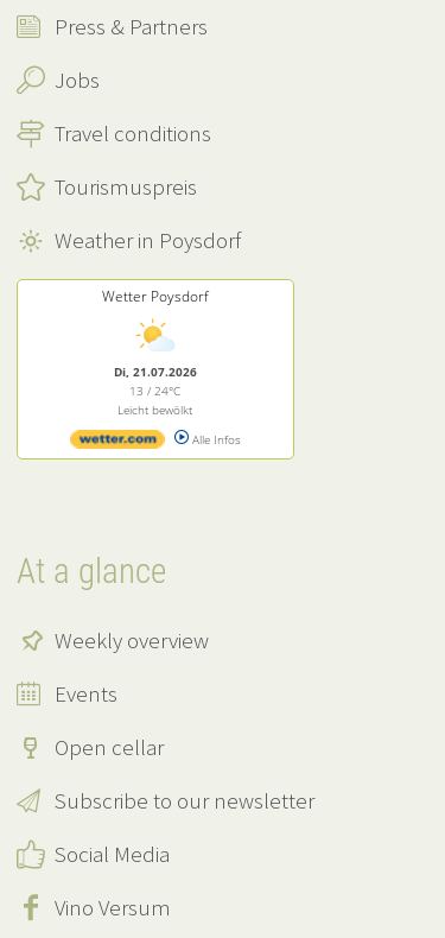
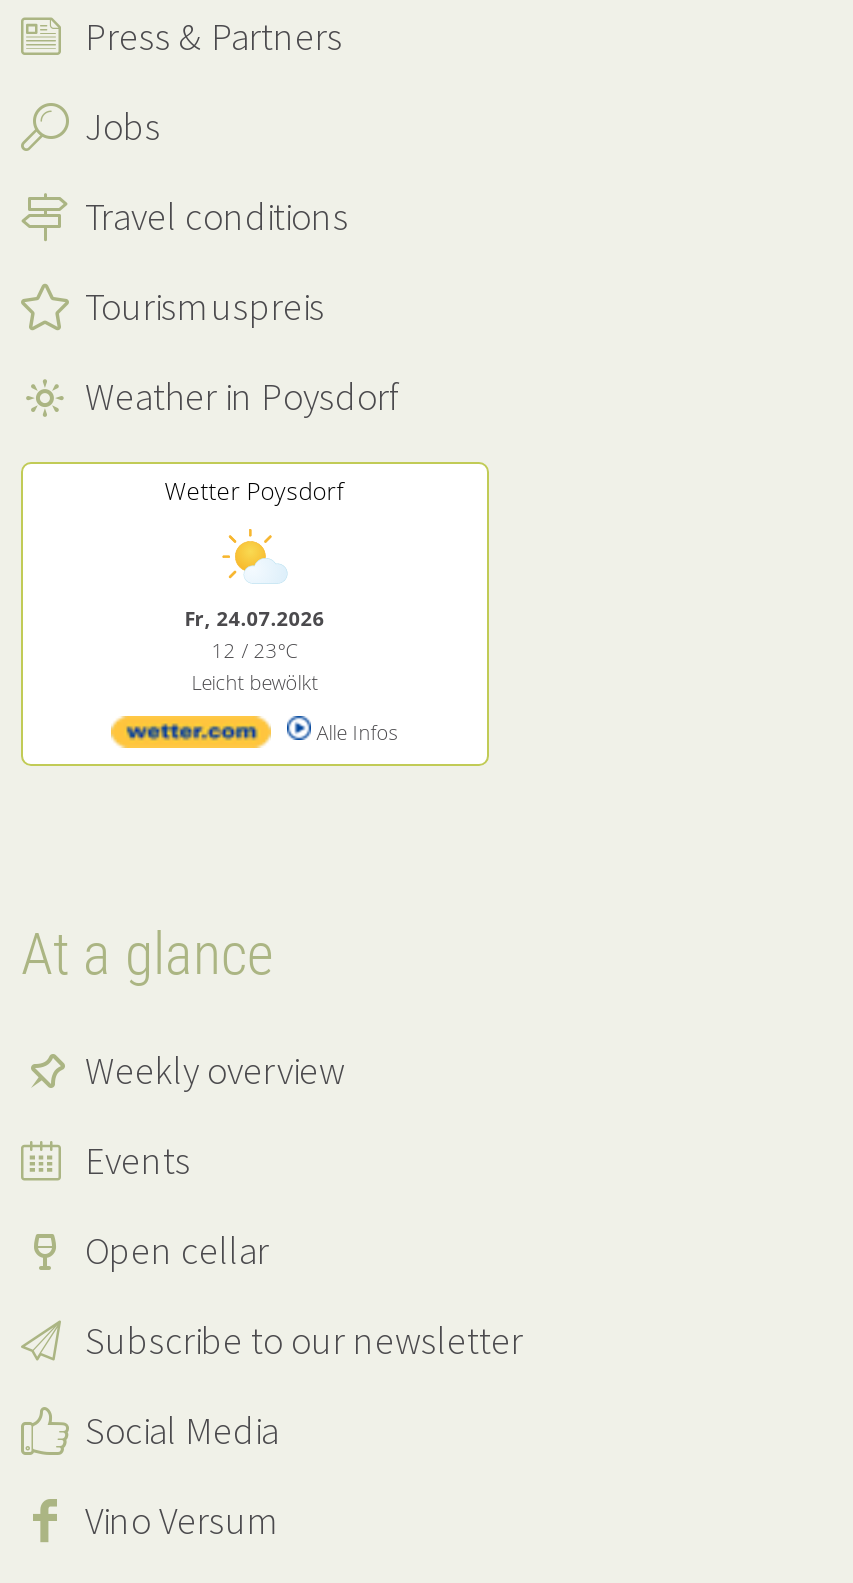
- Di, 21.07.2026
- 13 / 24°C
+ Fr, 24.07.2026
+ 12 / 23°C
